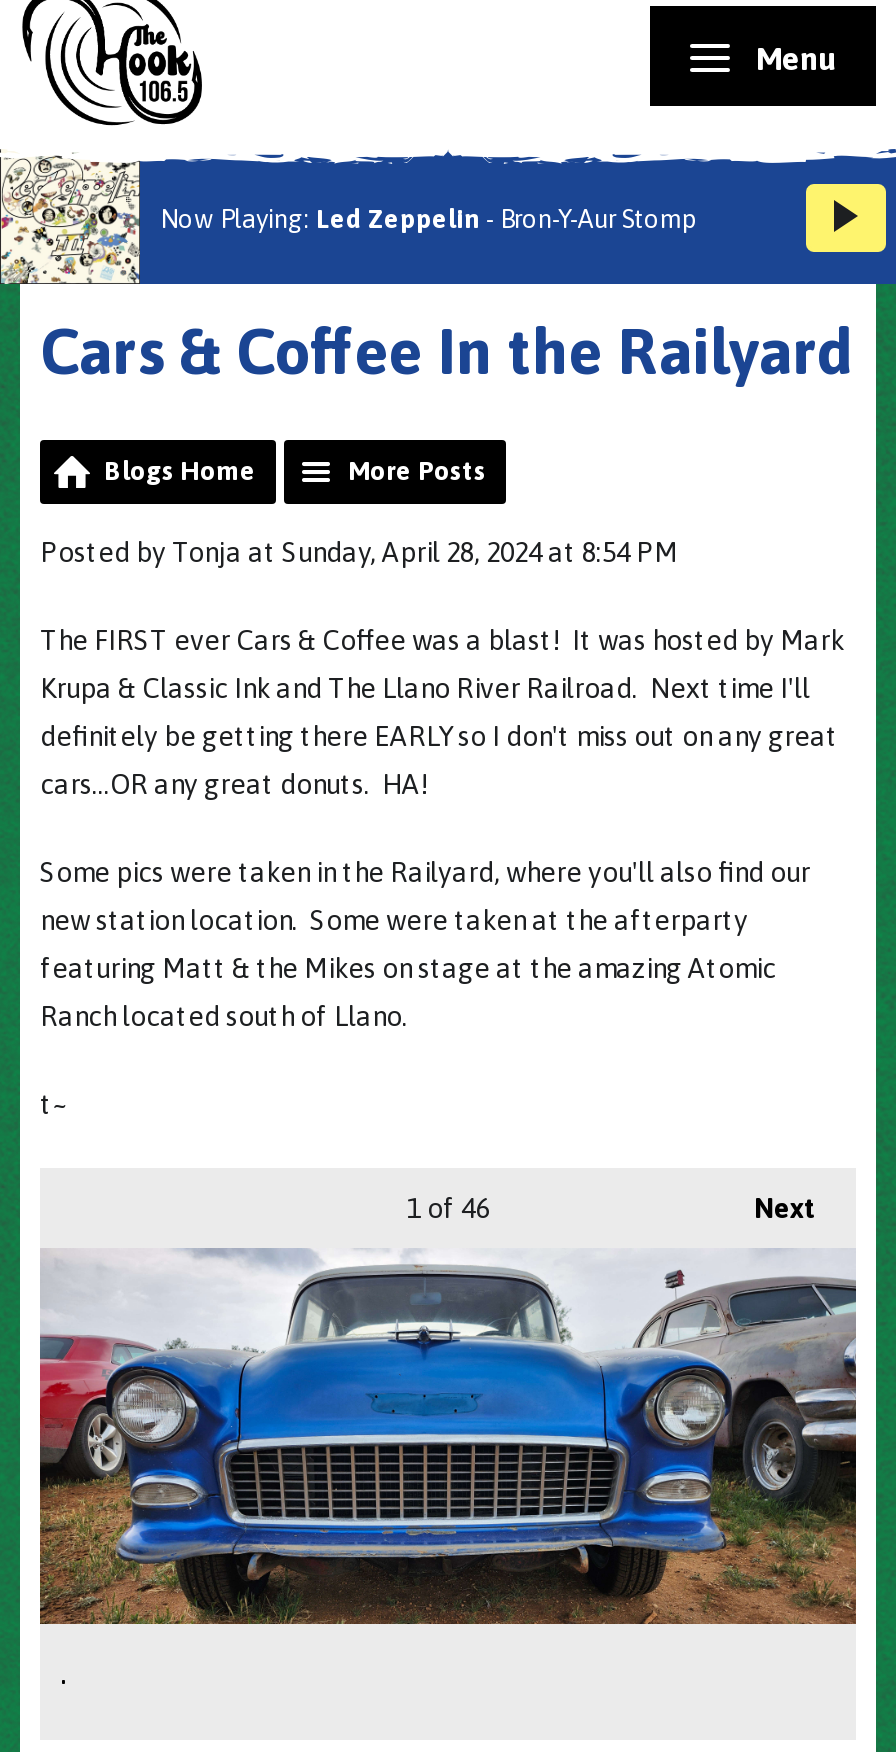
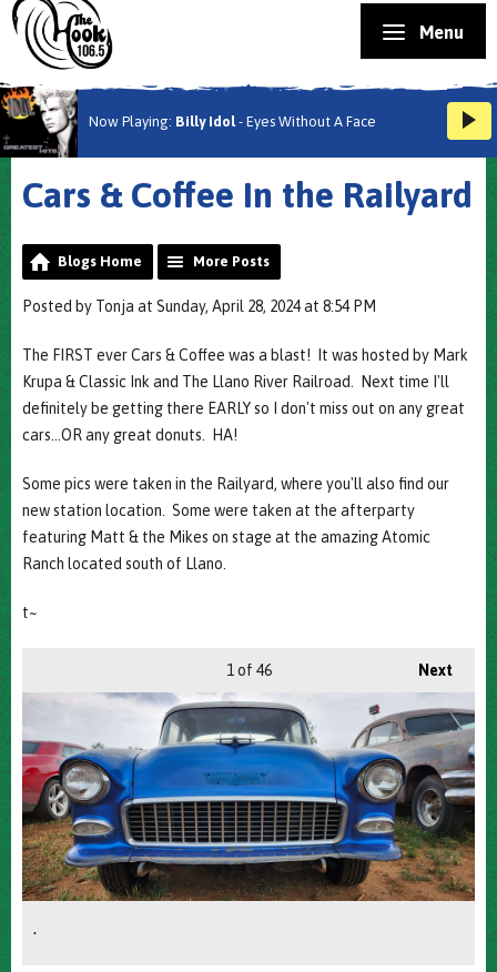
- [image]
- Now Playing: Led Zeppelin - Bron-Y-Aur Stomp
+ [image]
+ Now Playing: Billy Idol - Eyes Without A Face
